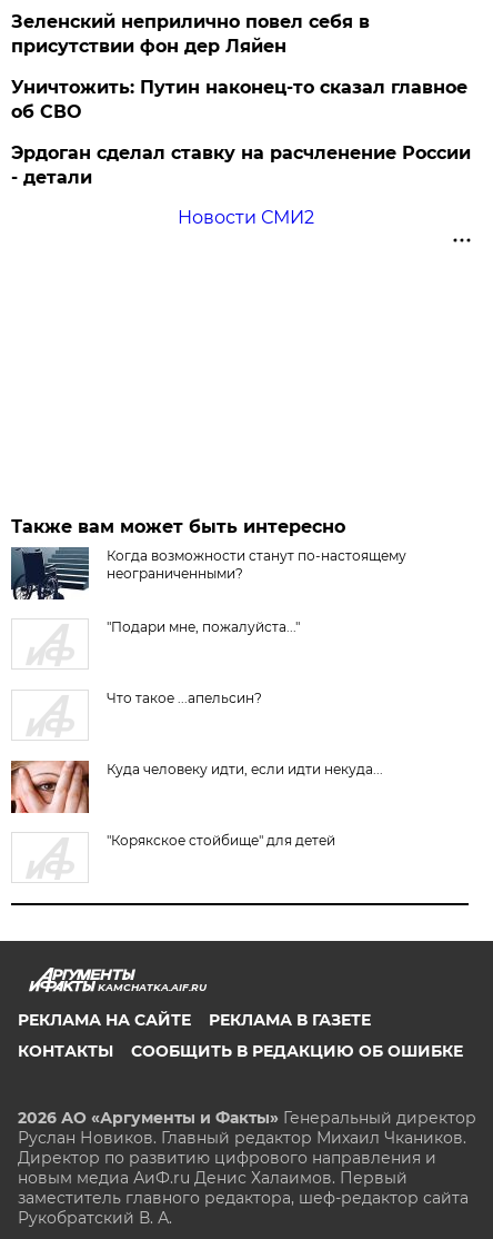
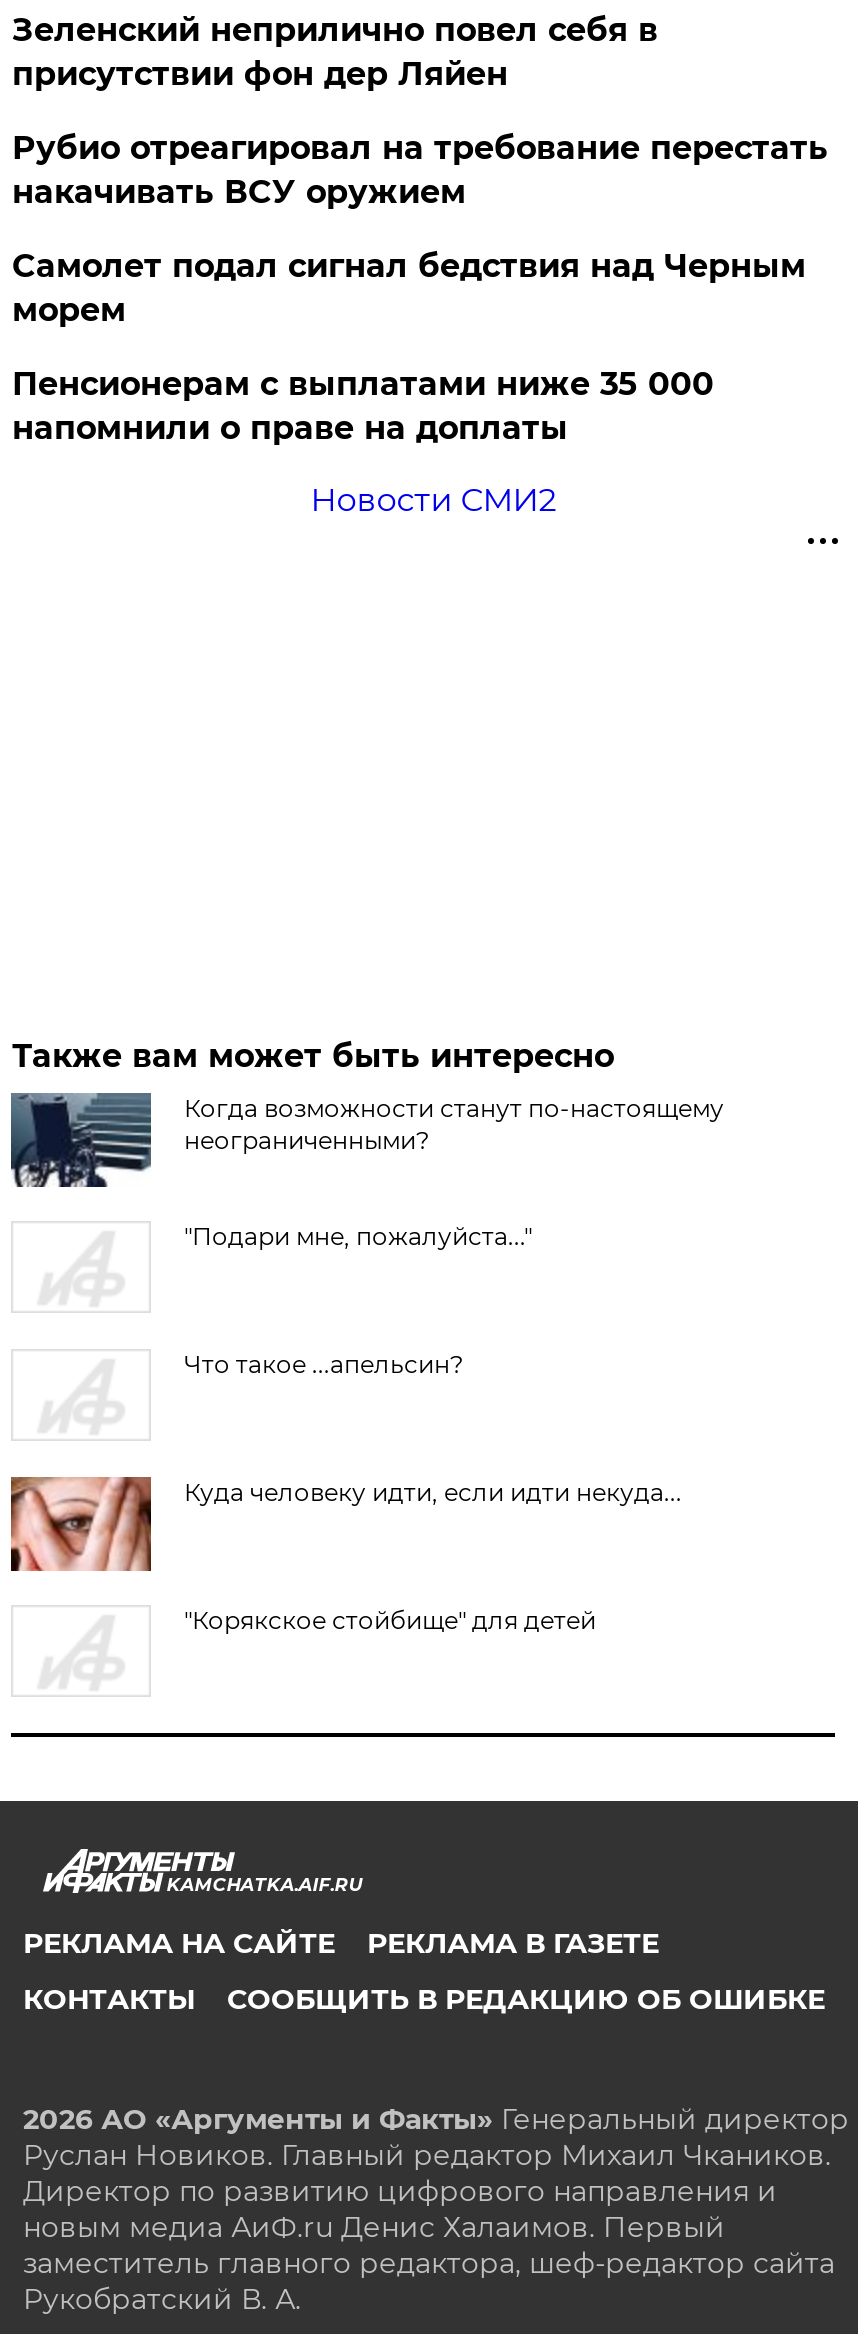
- Уничтожить: Путин наконец-то сказал главное
- об СВО
- Эрдоган сделал ставку на расчленение России
- - детали
+ Рубио отреагировал на требование перестать
+ накачивать ВСУ оружием
+ Самолет подал сигнал бедствия над Черным
+ морем
+ Пенсионерам с выплатами ниже 35 000
+ напомнили о праве на доплаты
